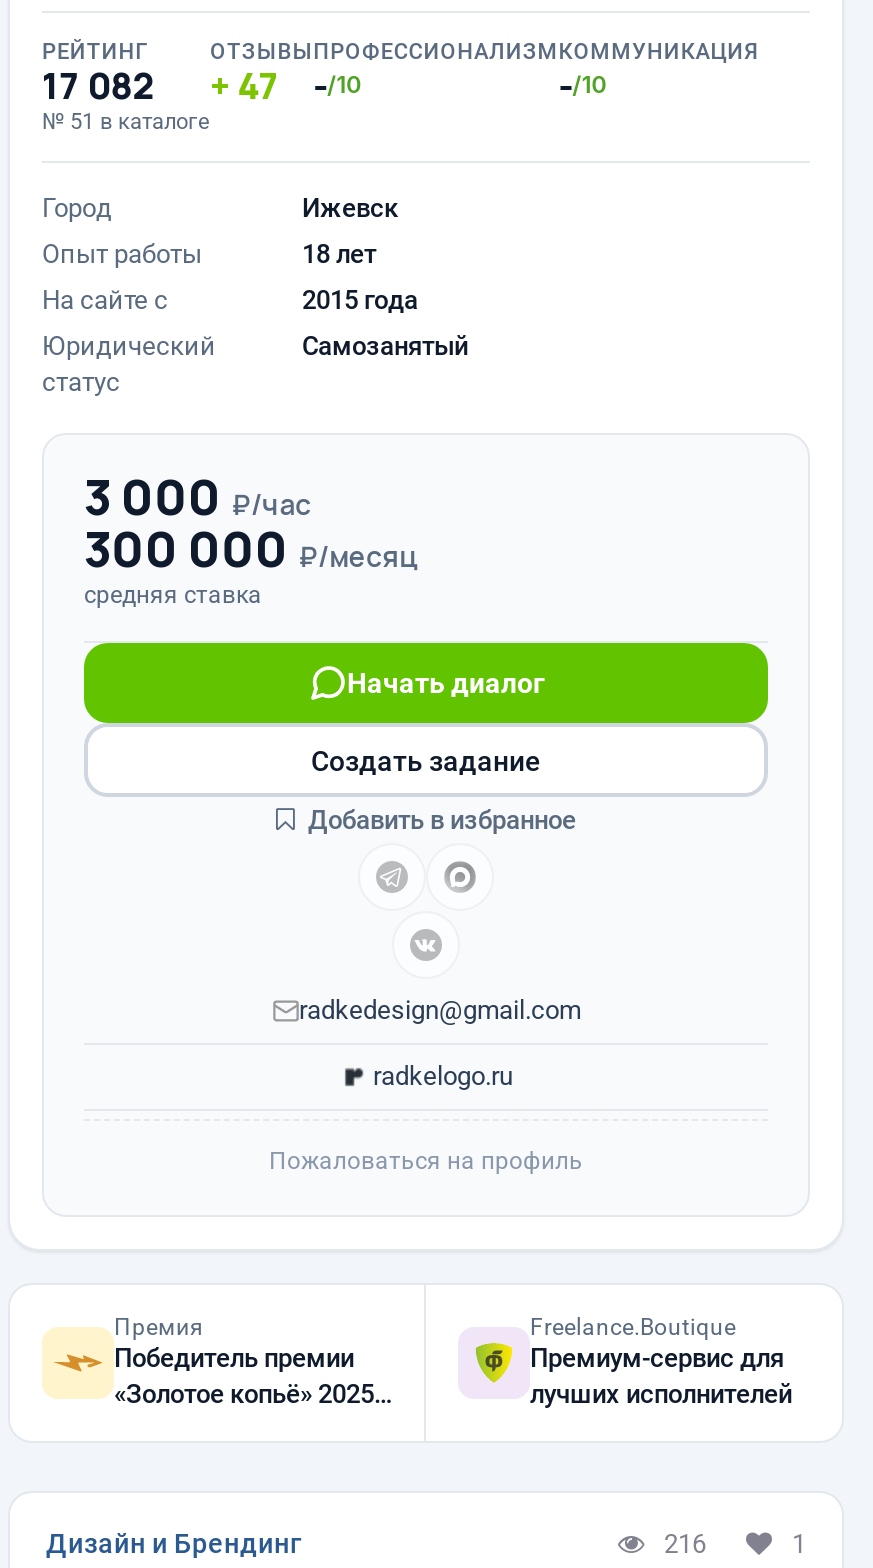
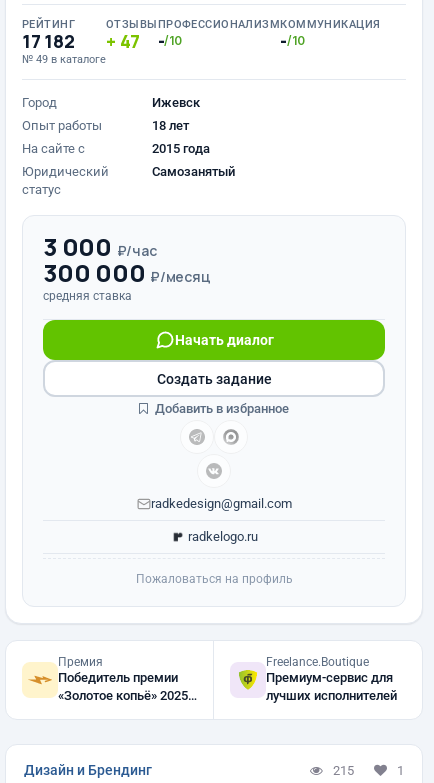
- 17 082 47 -/10
+ 17 182 47 -/10

- № 51 в каталоге
+ № 49 в каталоге

- 216
+ 215
